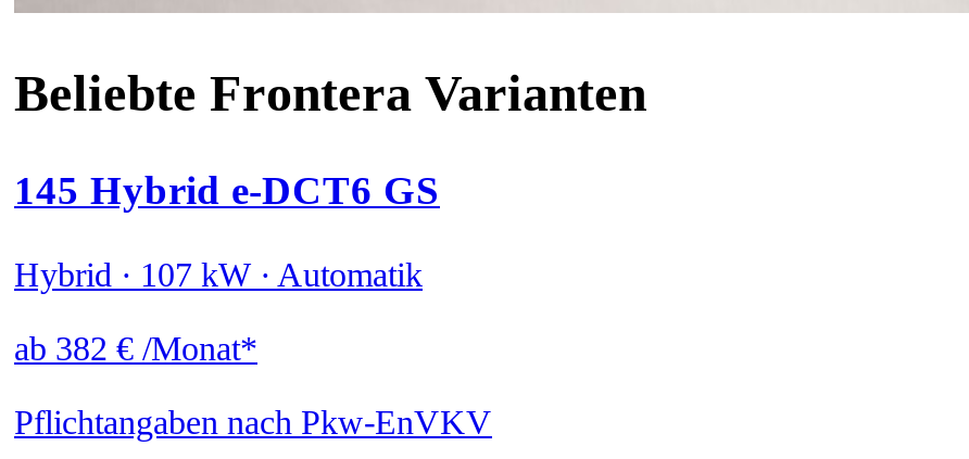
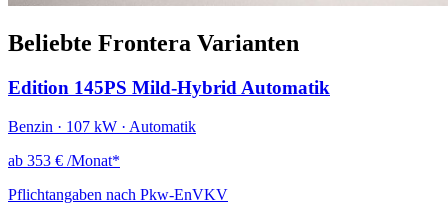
- 145 Hybrid e-DCT6 GS
+ Edition 145PS Mild-Hybrid Automatik

- Hybrid · 107 kW · Automatik
+ Benzin · 107 kW · Automatik

- ab 382 €/Monat*
+ ab 353 €/Monat*
